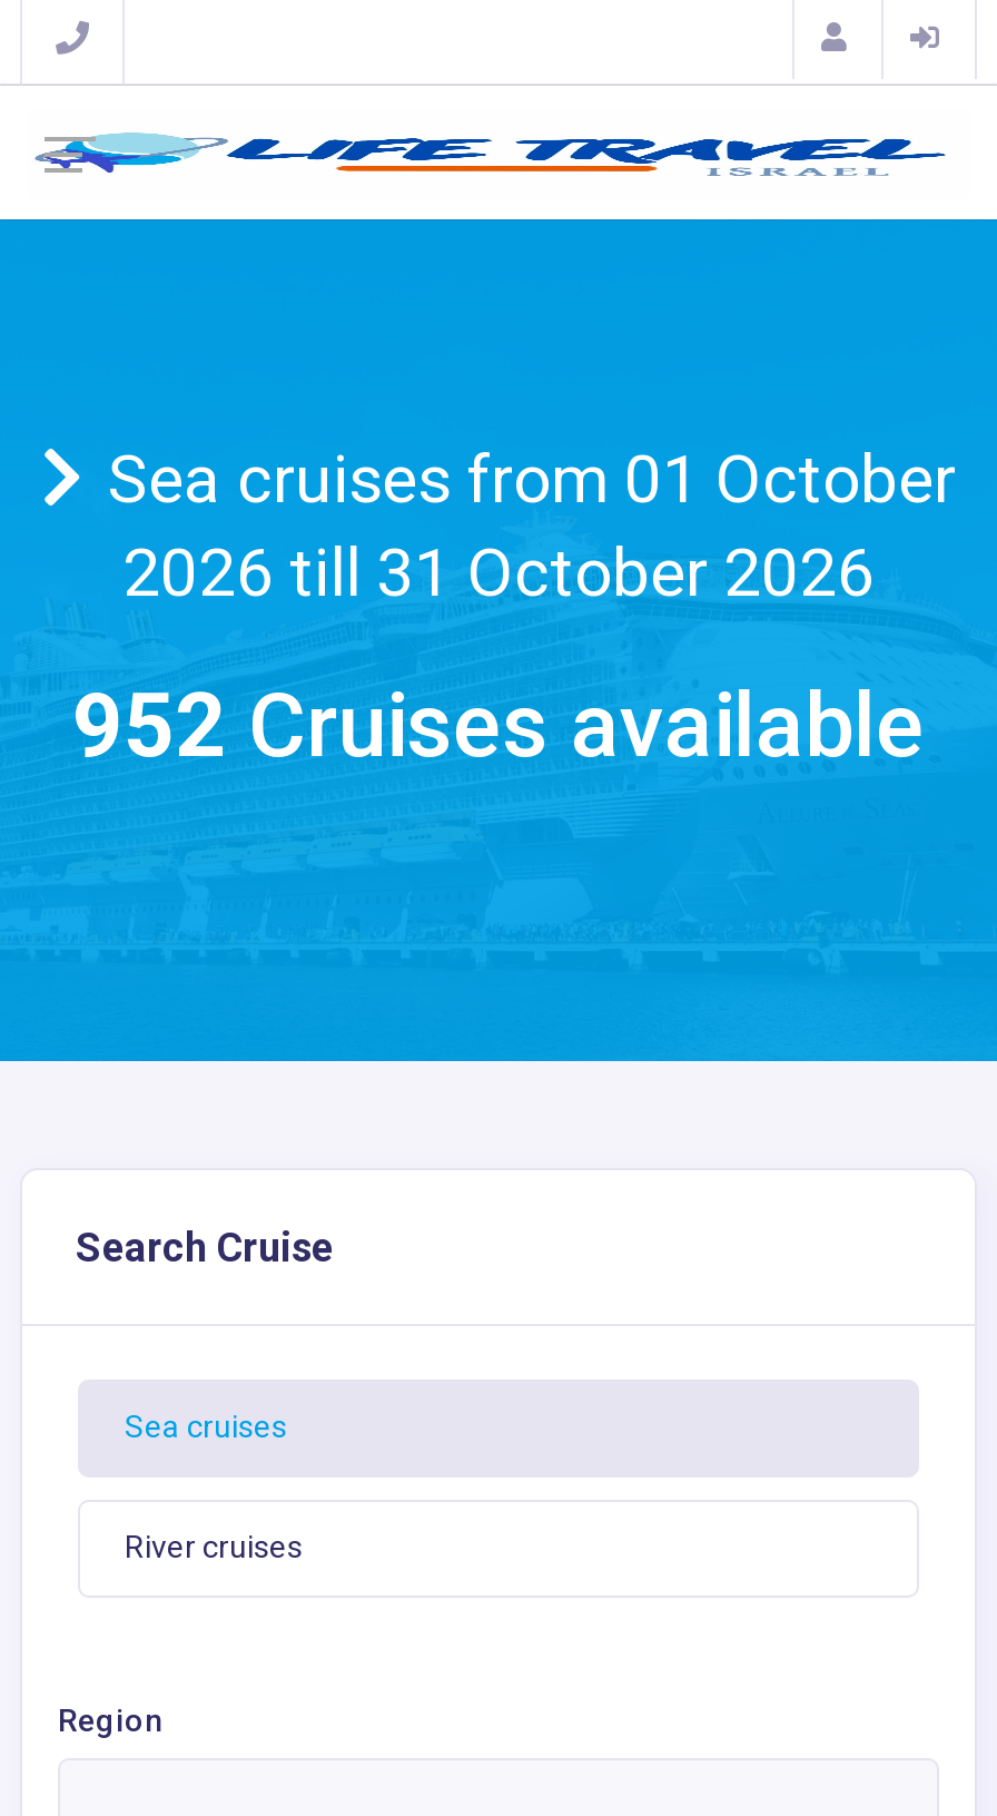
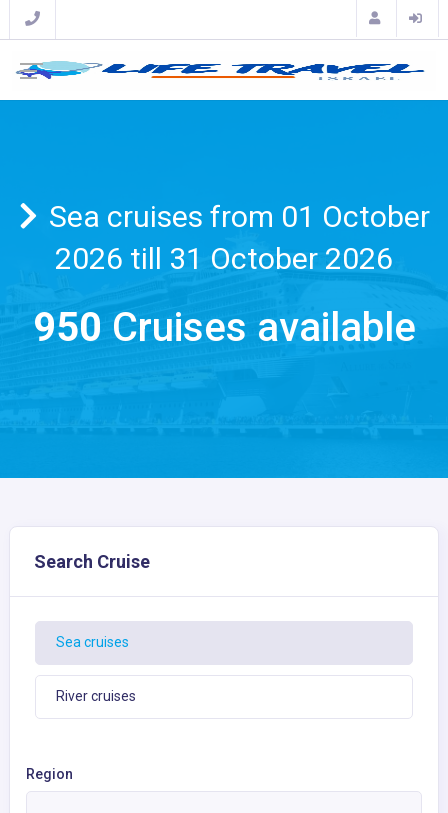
- 952 Cruises available
+ 950 Cruises available
